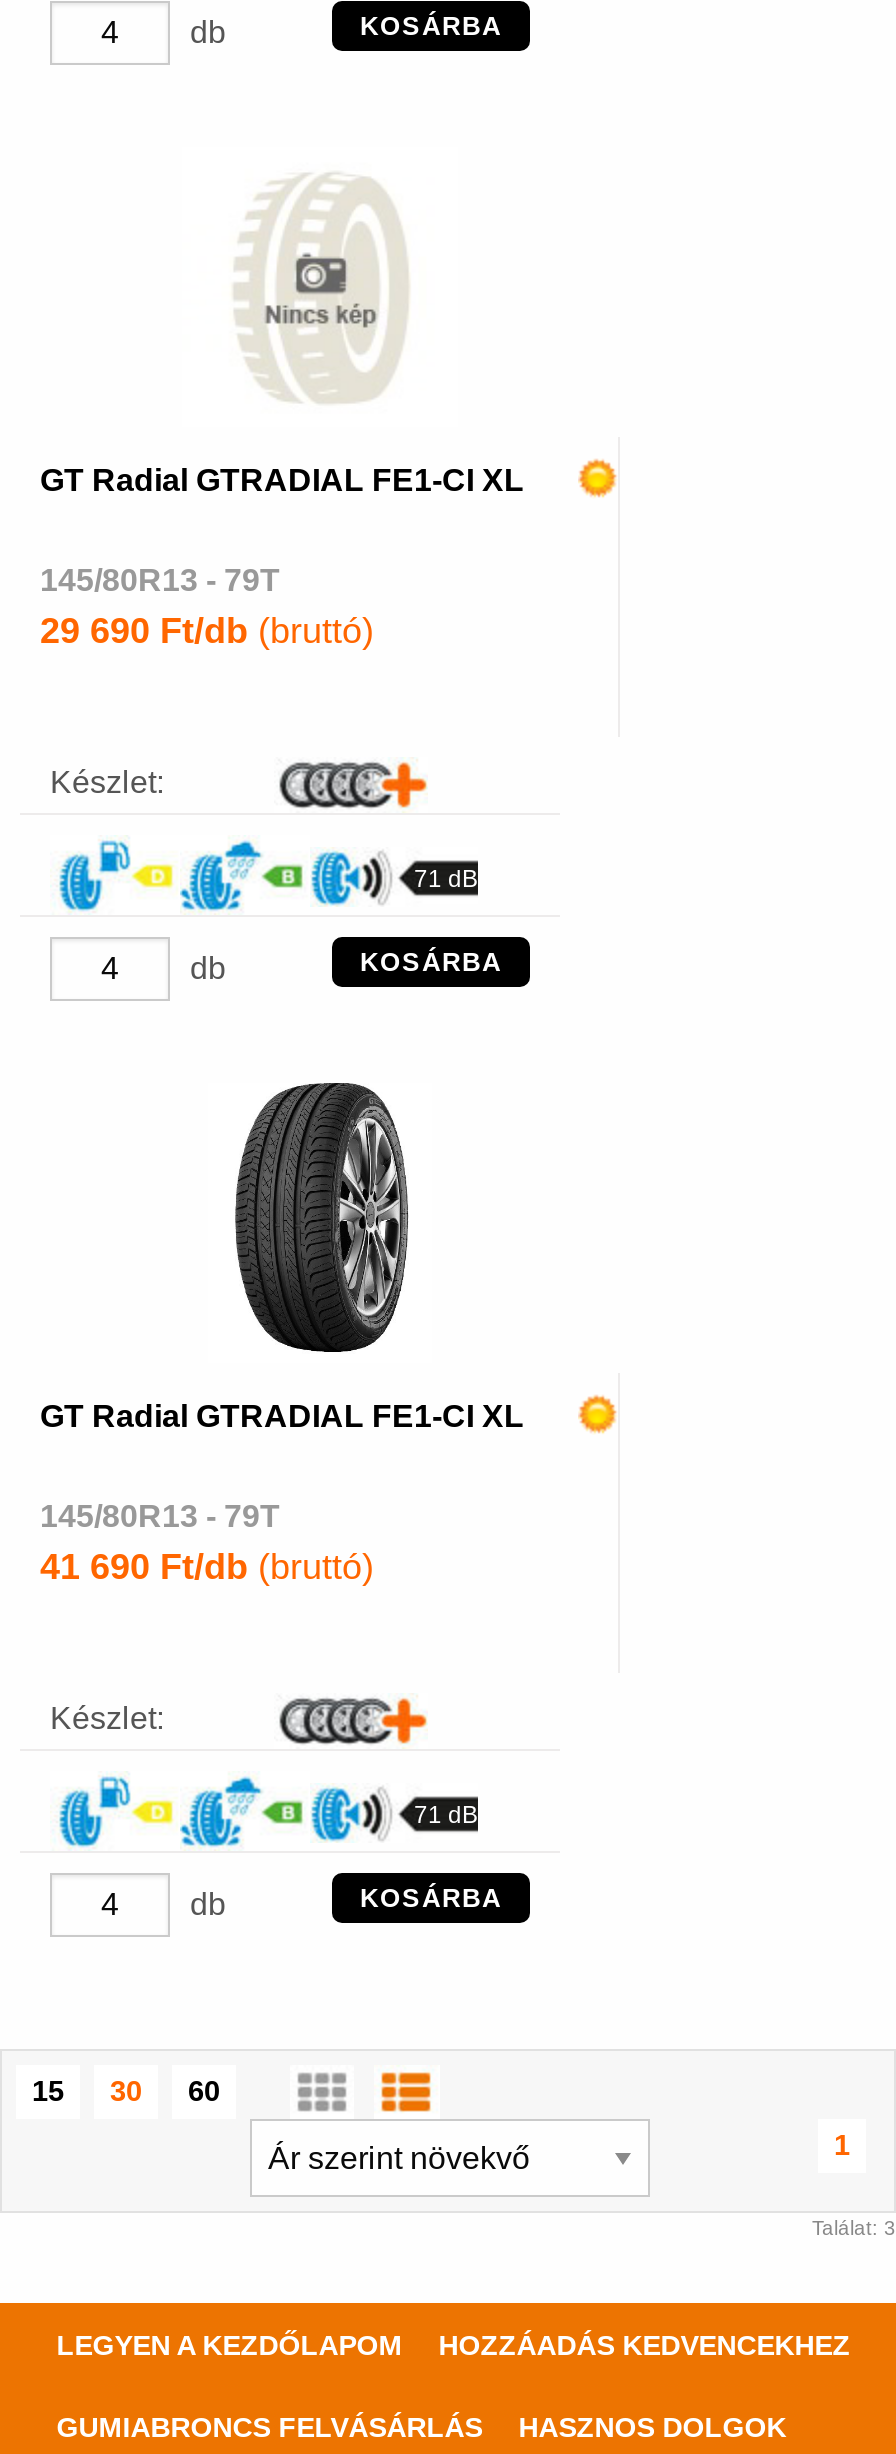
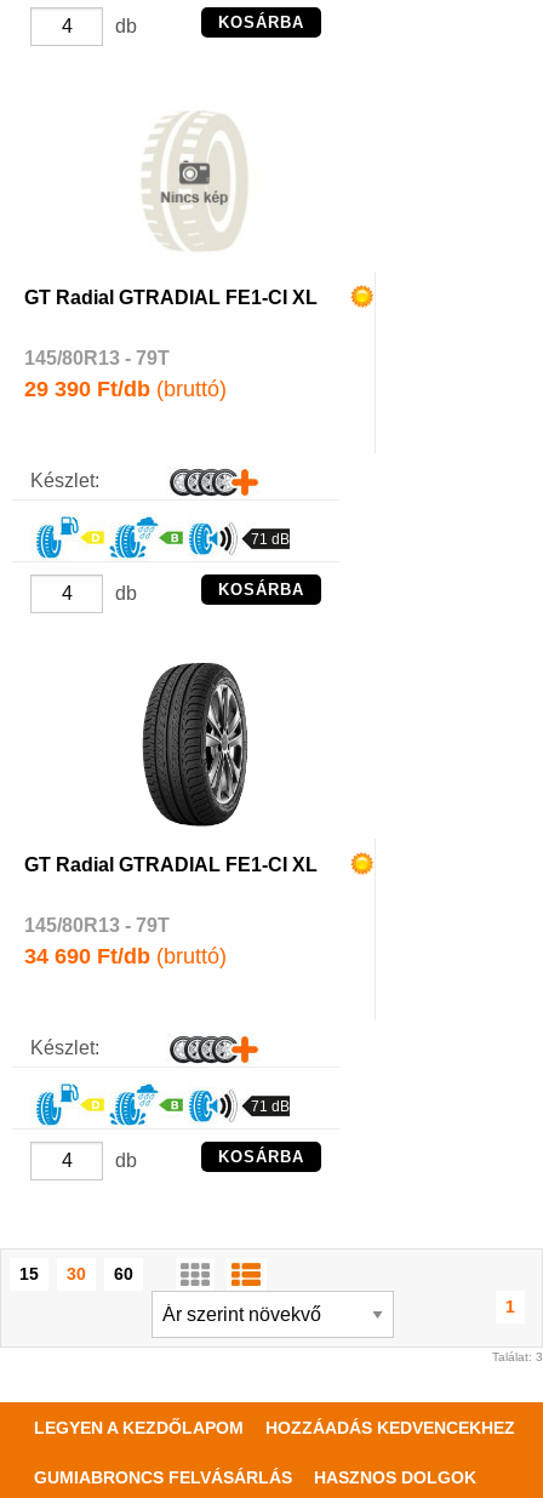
- 29 690 Ft/db (bruttó)
+ 29 390 Ft/db (bruttó)

- 41 690 Ft/db (bruttó)
+ 34 690 Ft/db (bruttó)
